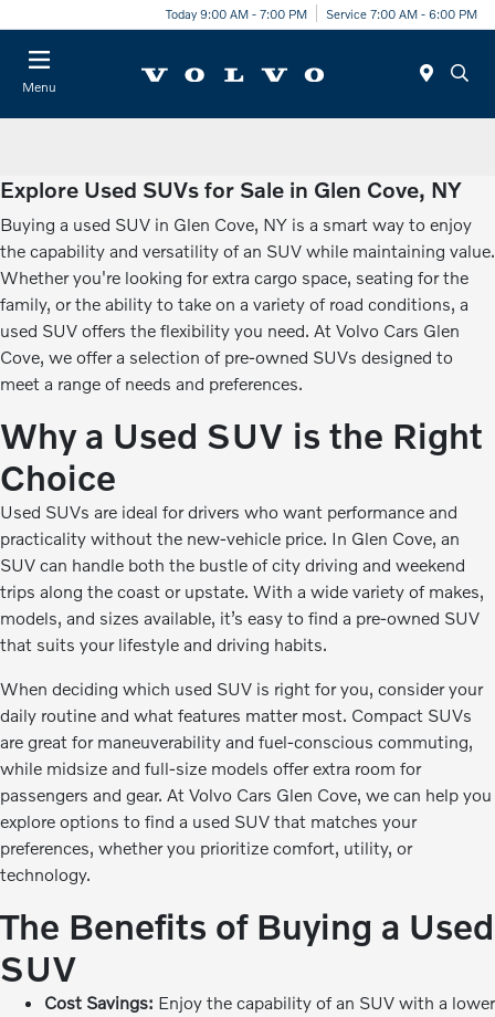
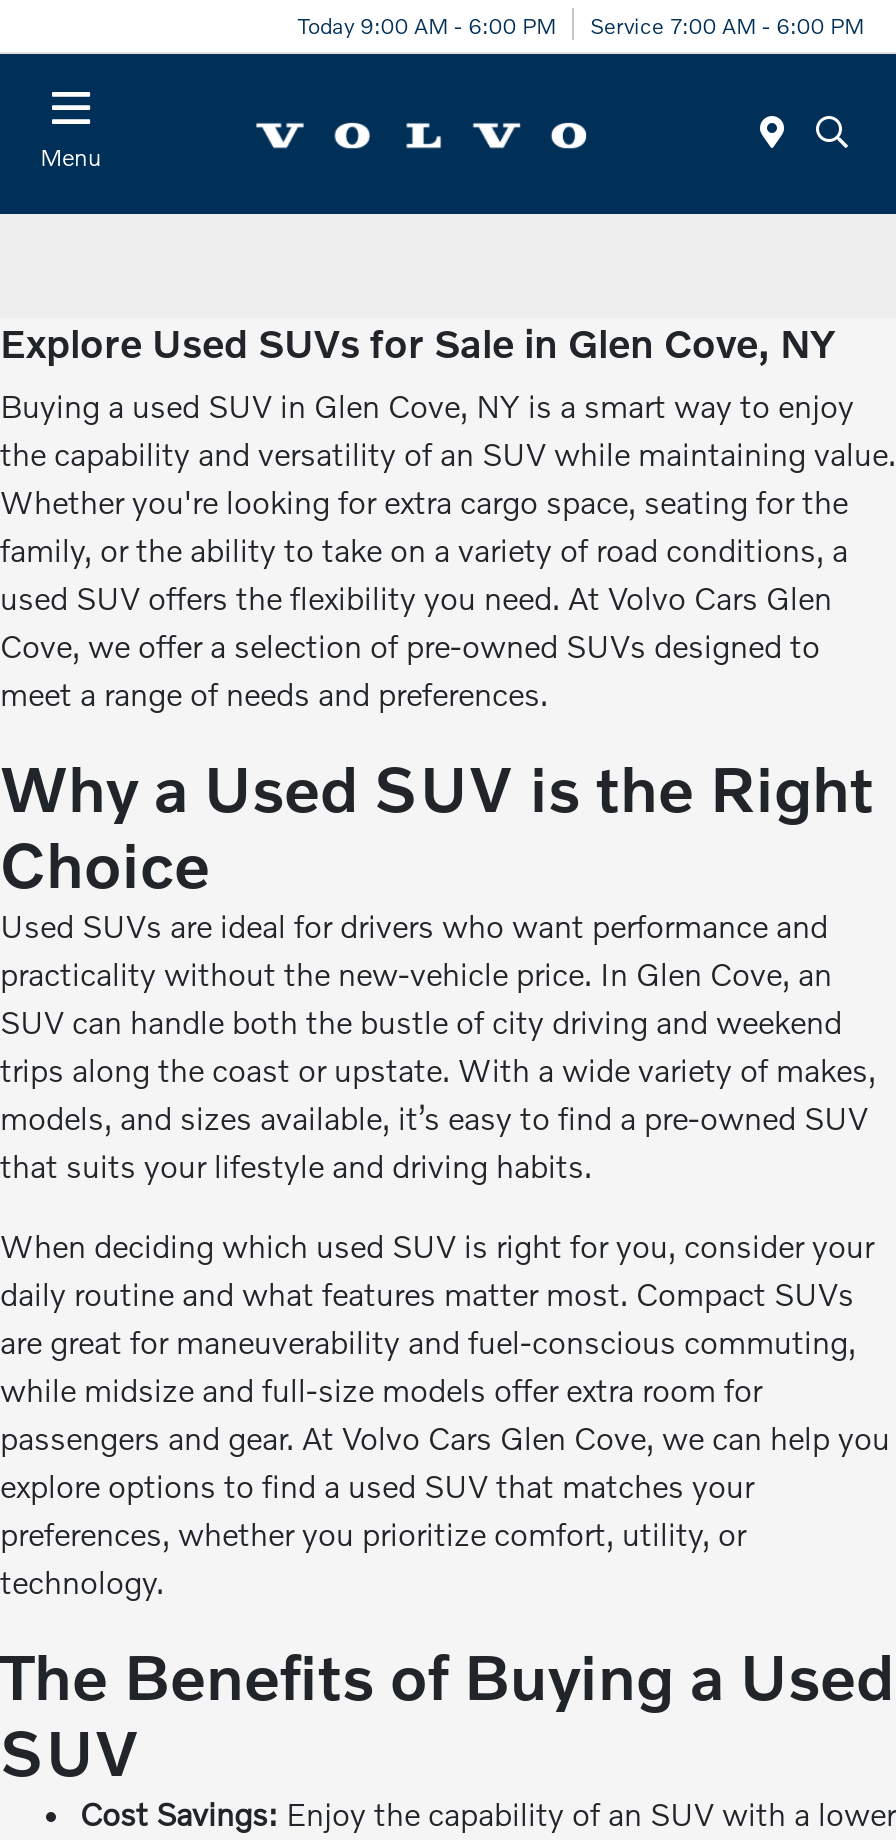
- Today 9:00 AM - 7:00 PM Service 7:00 AM - 6:00 PM
+ Today 9:00 AM - 6:00 PM Service 7:00 AM - 6:00 PM
